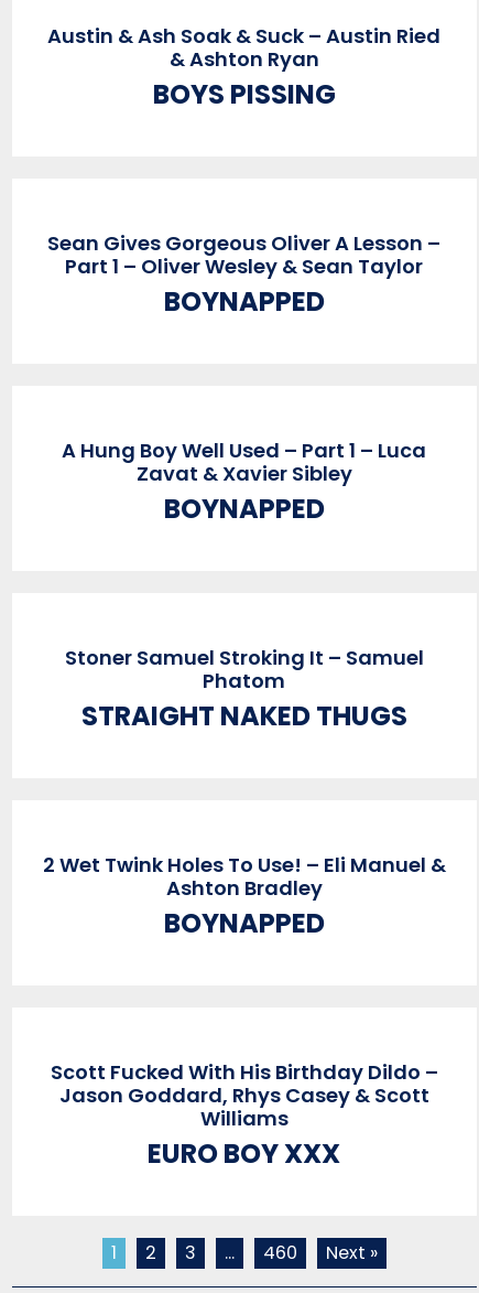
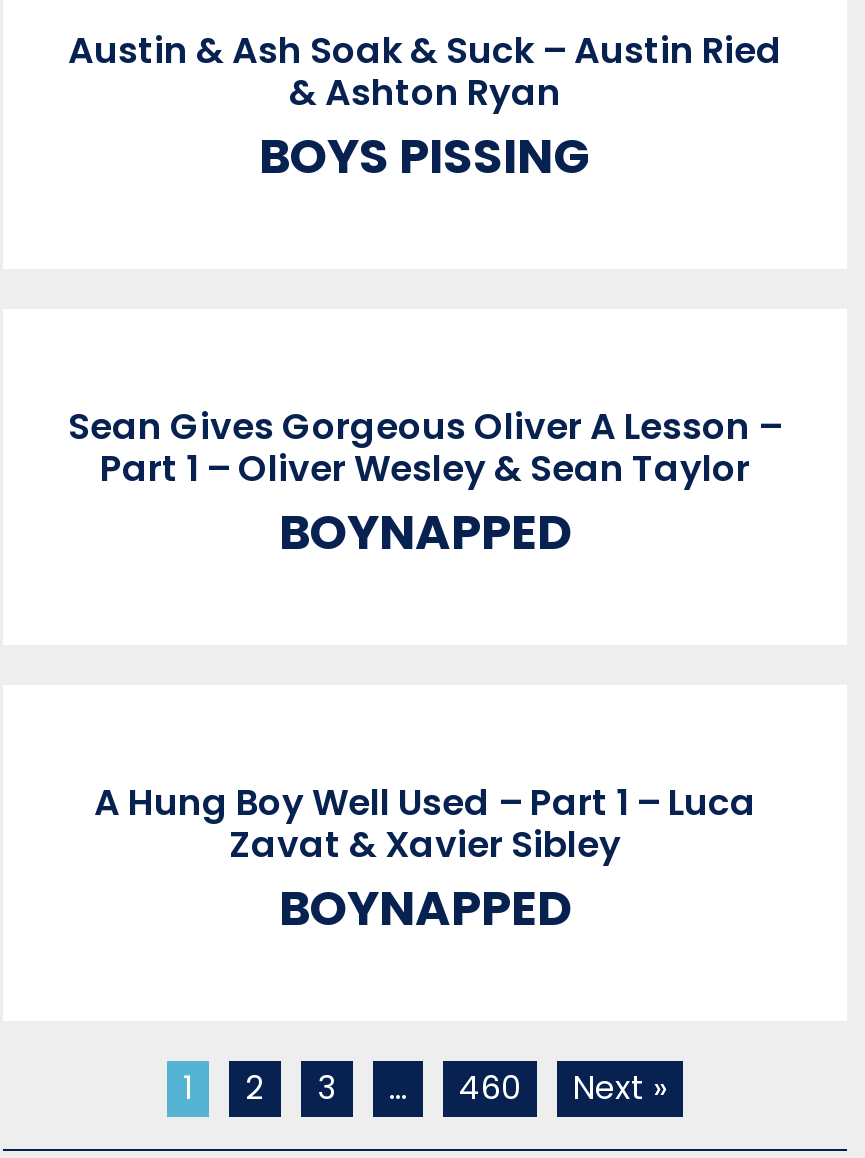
- Stoner Samuel Stroking It – Samuel
- Phatom
- STRAIGHT NAKED THUGS

- 2 Wet Twink Holes To Use! – Eli Manuel &
- Ashton Bradley
- BOYNAPPED

- Scott Fucked With His Birthday Dildo –
- Jason Goddard, Rhys Casey & Scott
- Williams
- EURO BOY XXX
